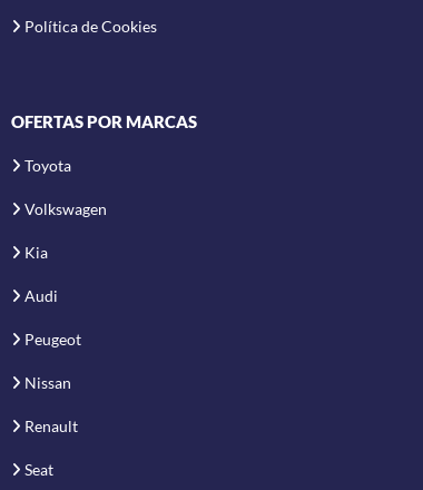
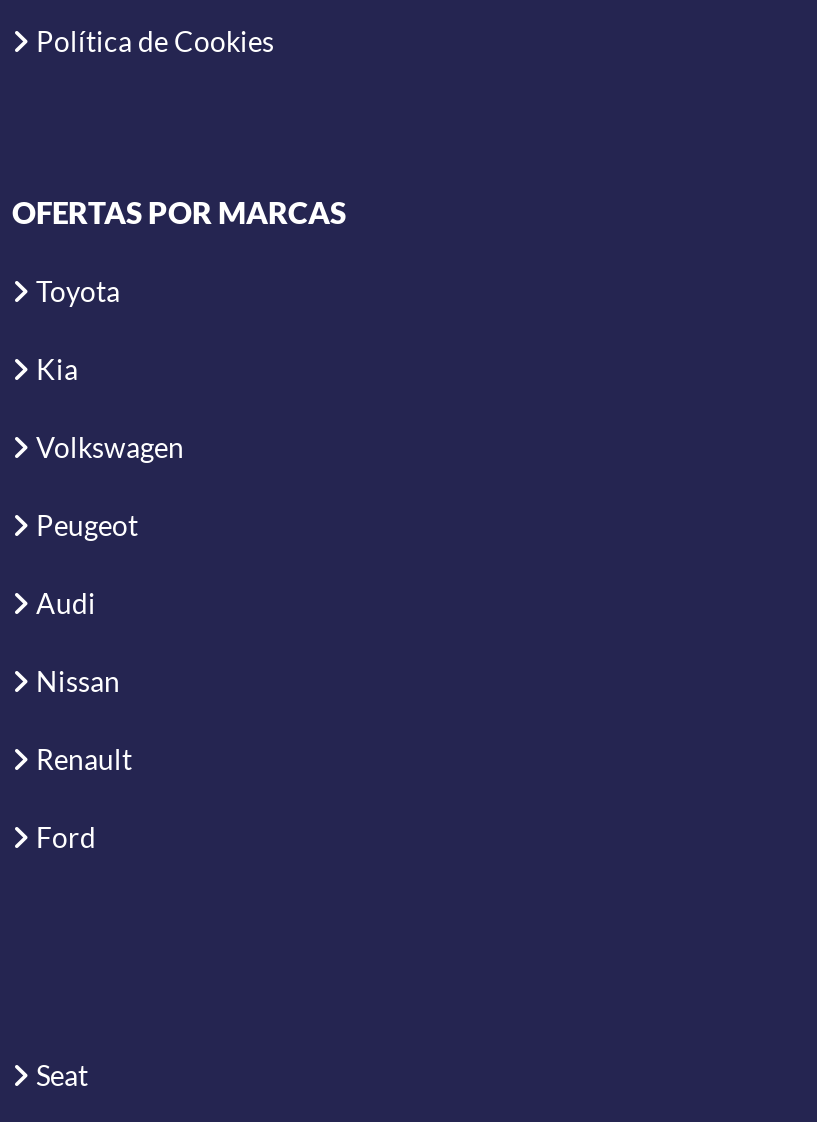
moved up: Kia

moved up: Peugeot

+ Ford
